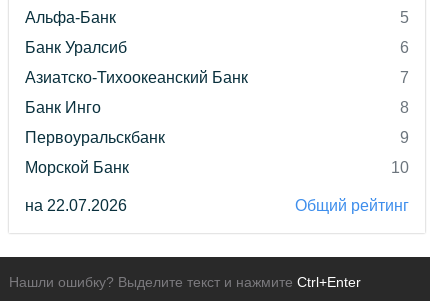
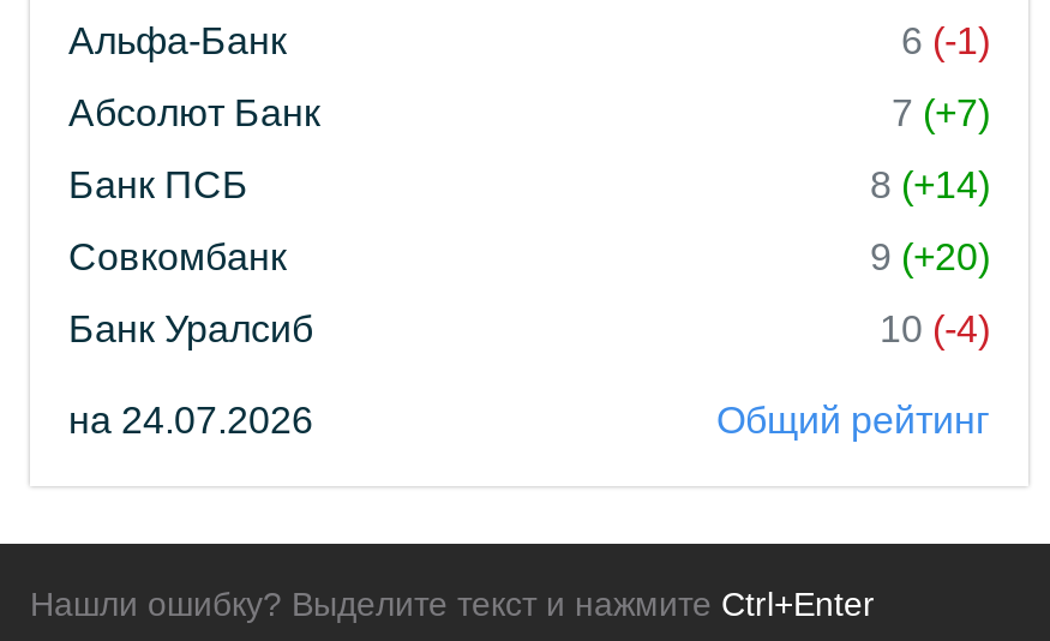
- 5
+ 6 (-1)
+ Абсолют Банк
+ 7 (+7)
+ Банк ПСБ
+ 8 (+14)
+ Совкомбанк
+ 9 (+20)

- 6
- Азиатско-Тихоокеанский Банк
- 7
- Банк Инго
- 8
- Первоуральскбанк
- 9
- Морской Банк
- 10
- на 22.07.2026
+ 10 (-4)
+ на 24.07.2026

moved down: Банк Уралсиб
